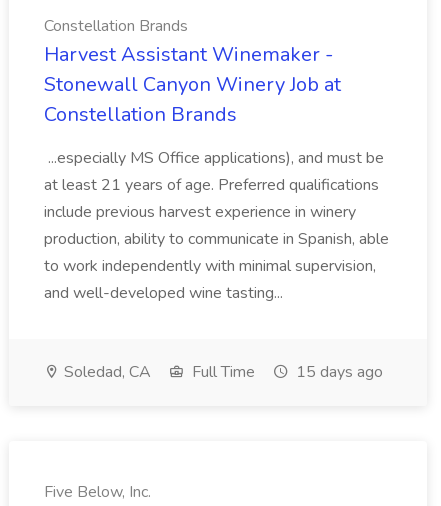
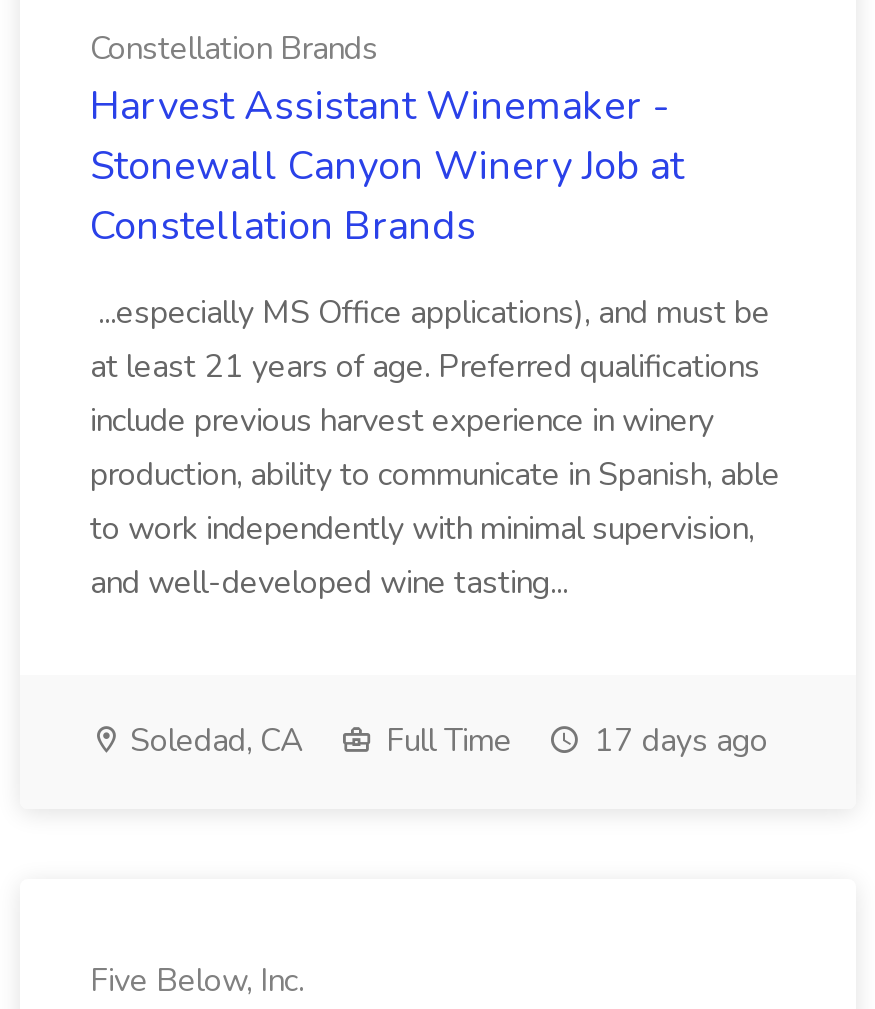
- Soledad, CA Full Time 15 days ago
+ Soledad, CA Full Time 17 days ago
